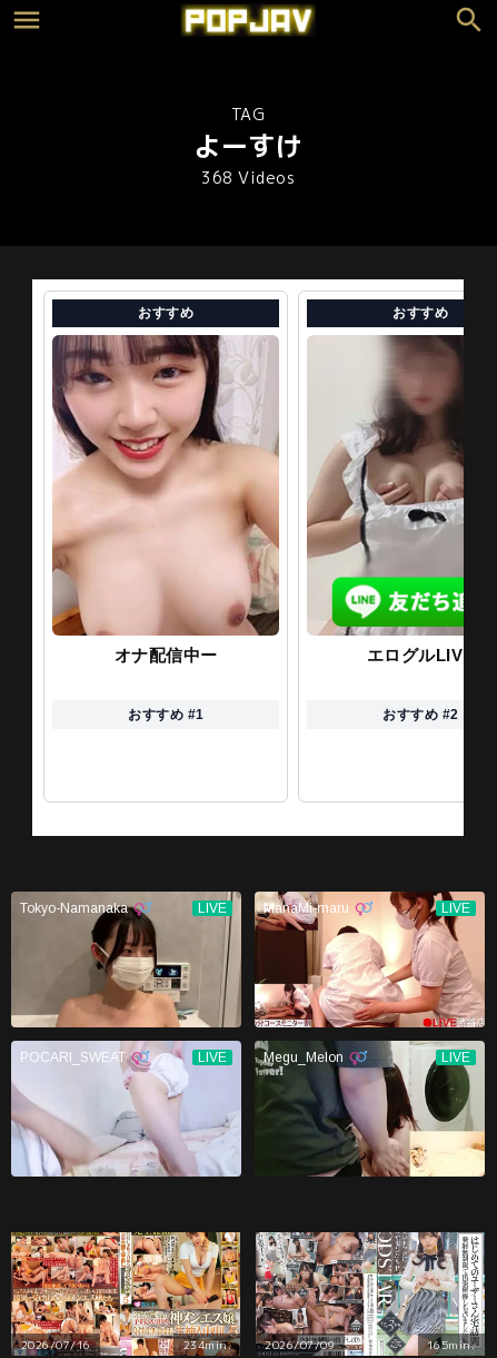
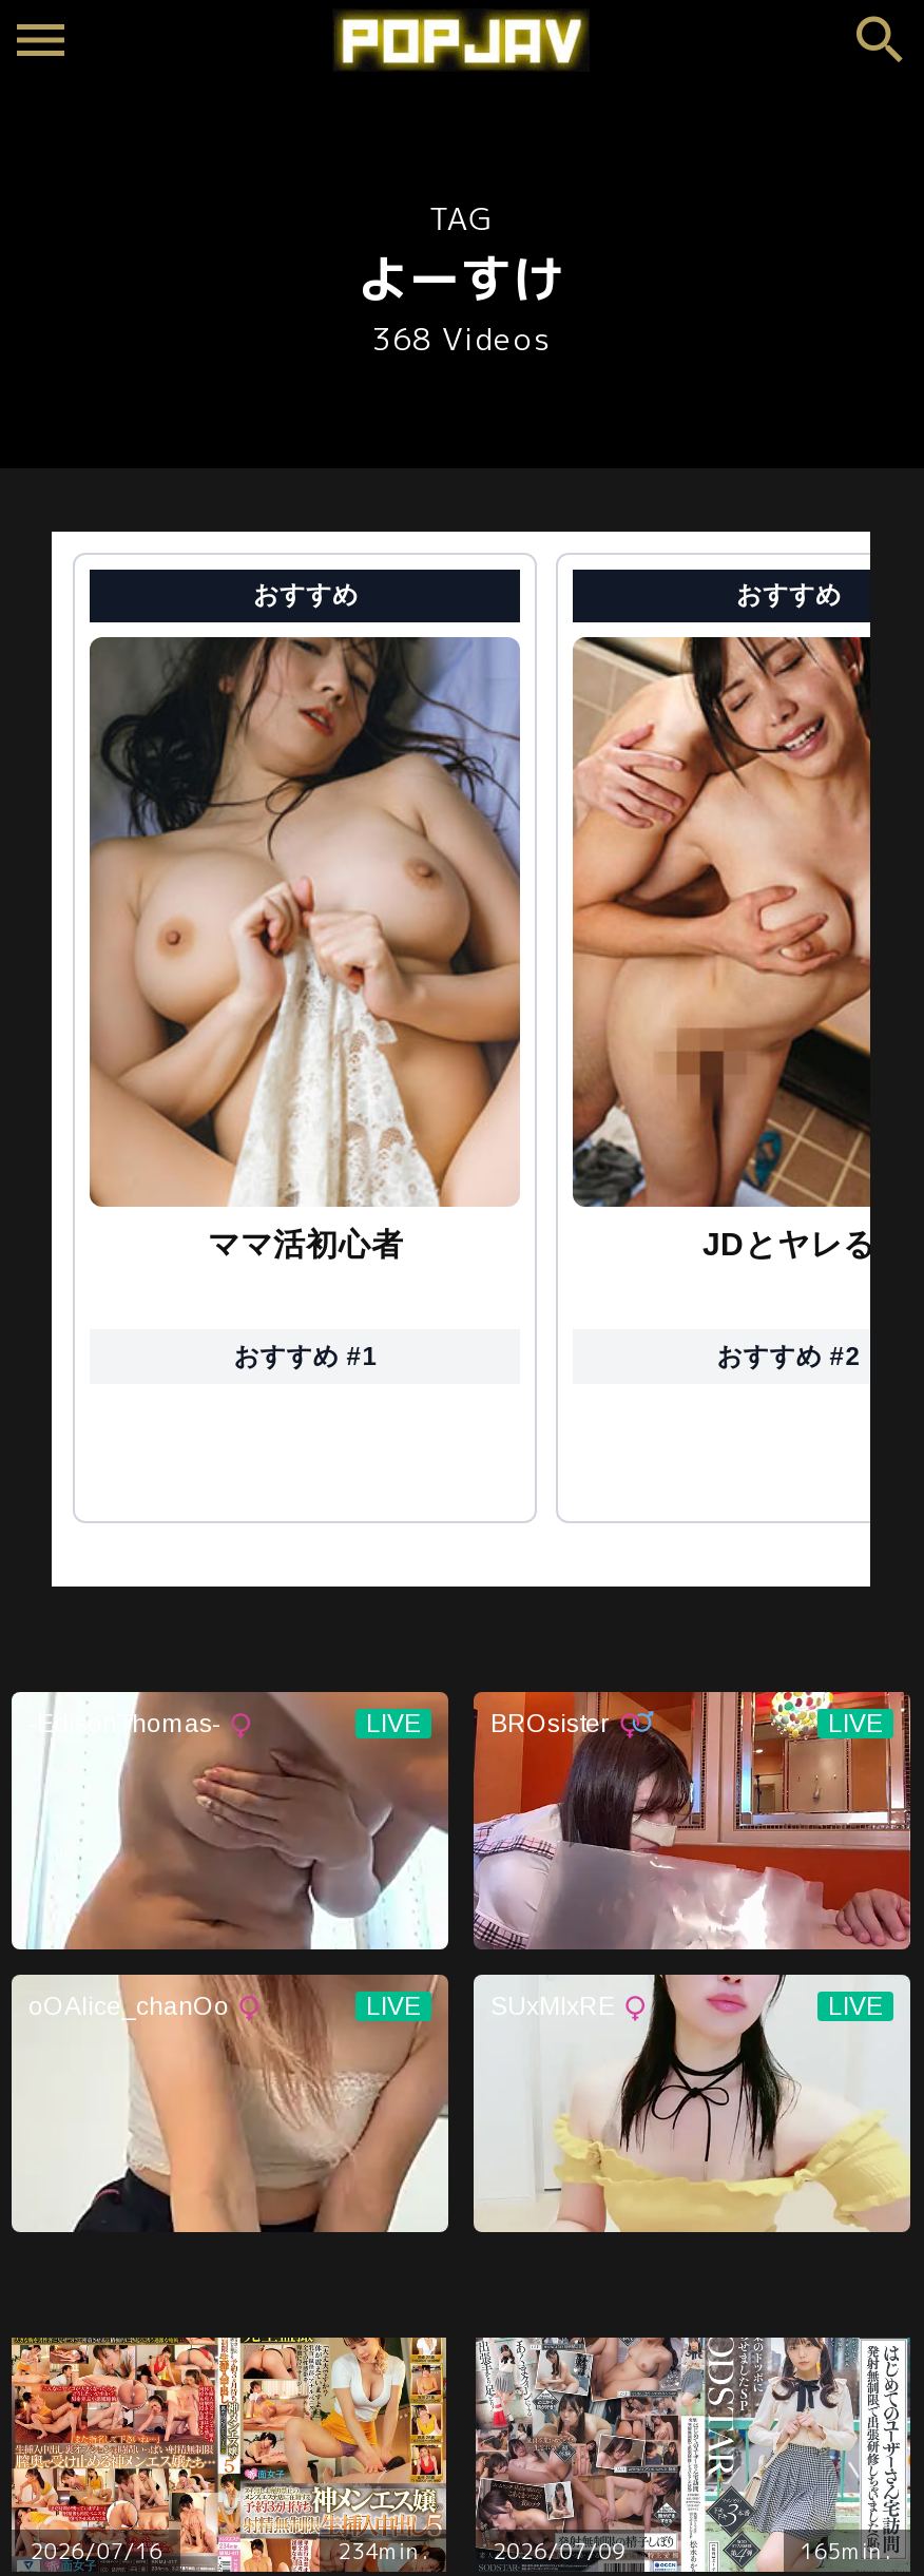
- [image]
- オナ配信中ー
+ [image]
+ ママ活初心者

- [image]
- エログルLIVE
+ [image]
+ JDとヤレる

- [image]
+ [image]

- [image]
+ [image]

- [image]
+ [image]

- [image]
+ [image]
